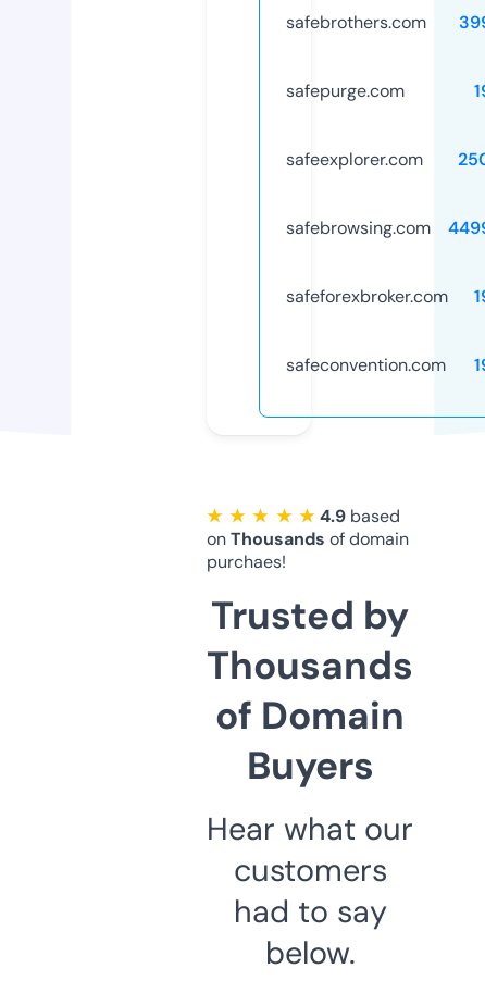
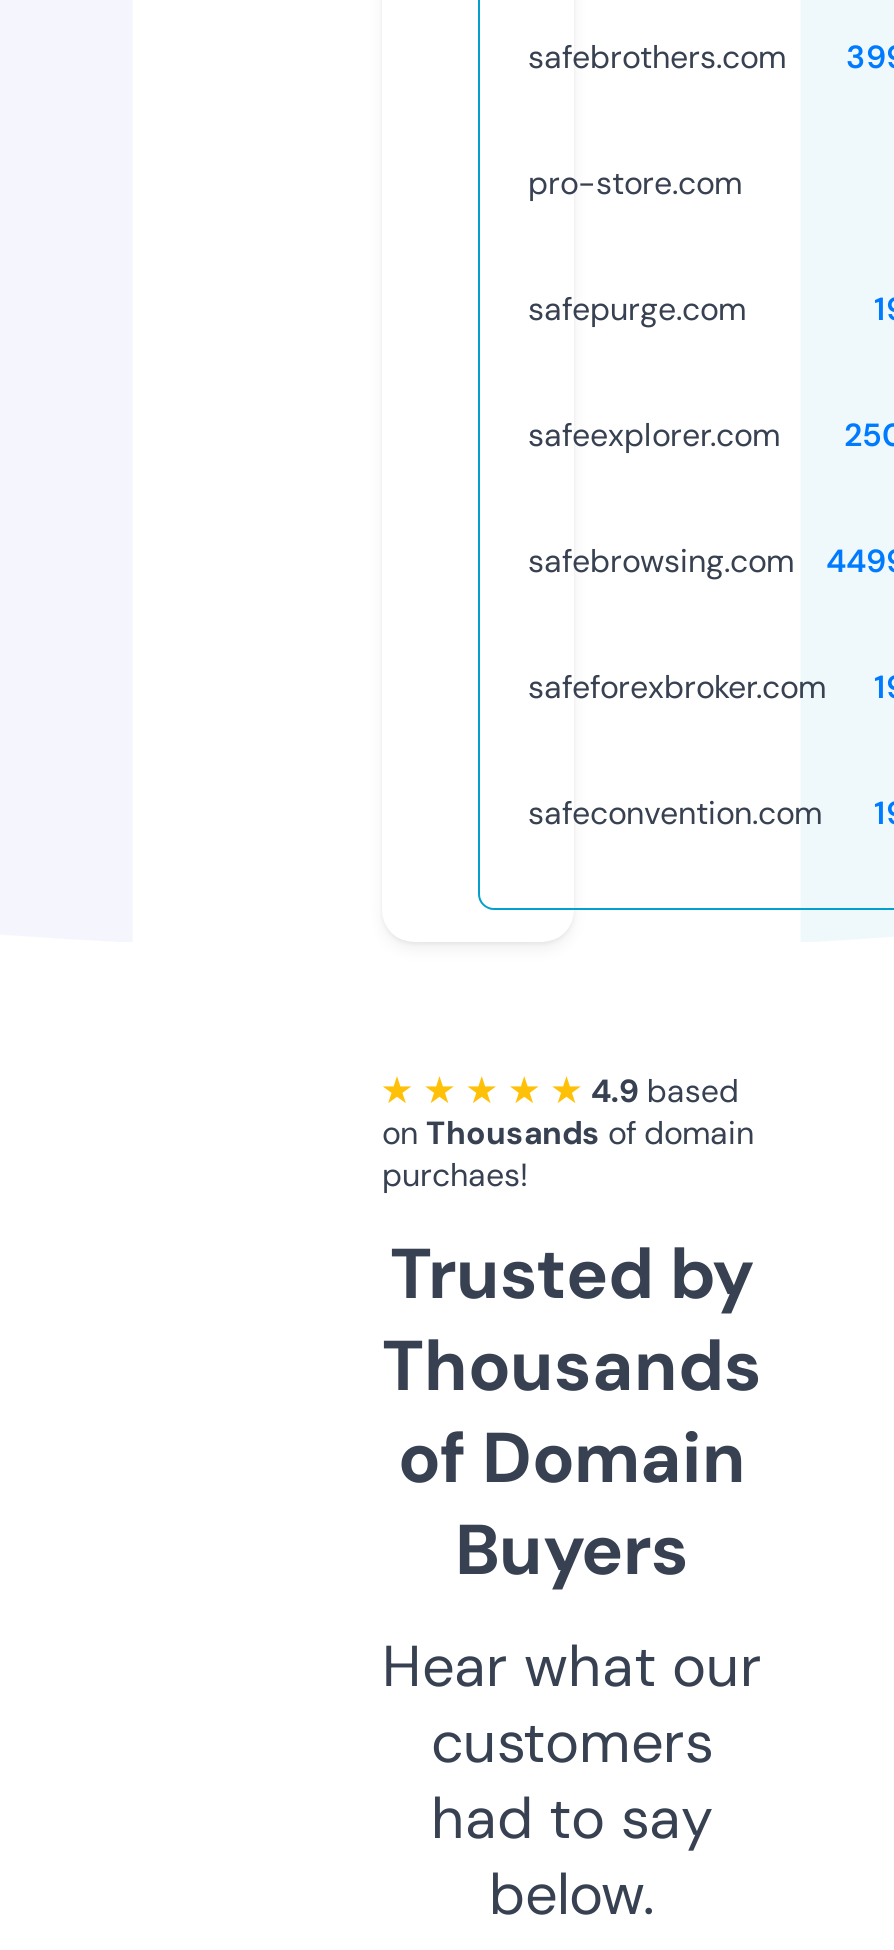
+ pro-store.com
